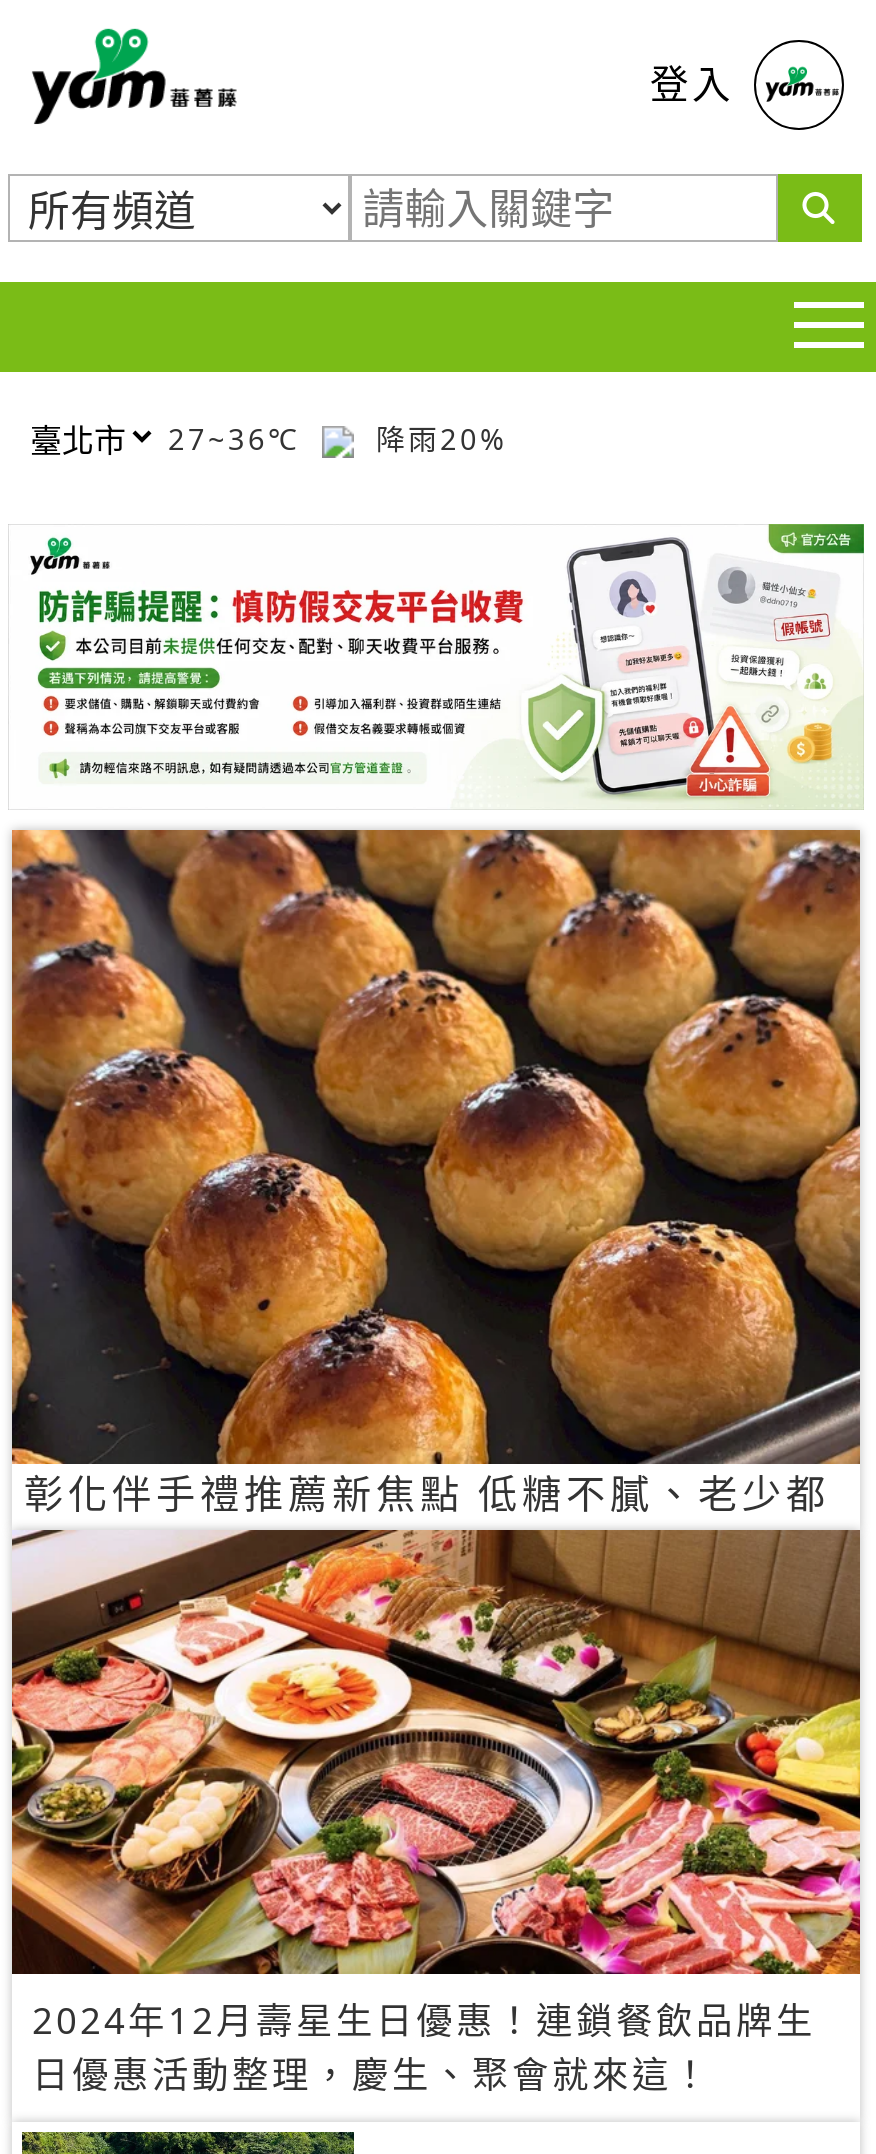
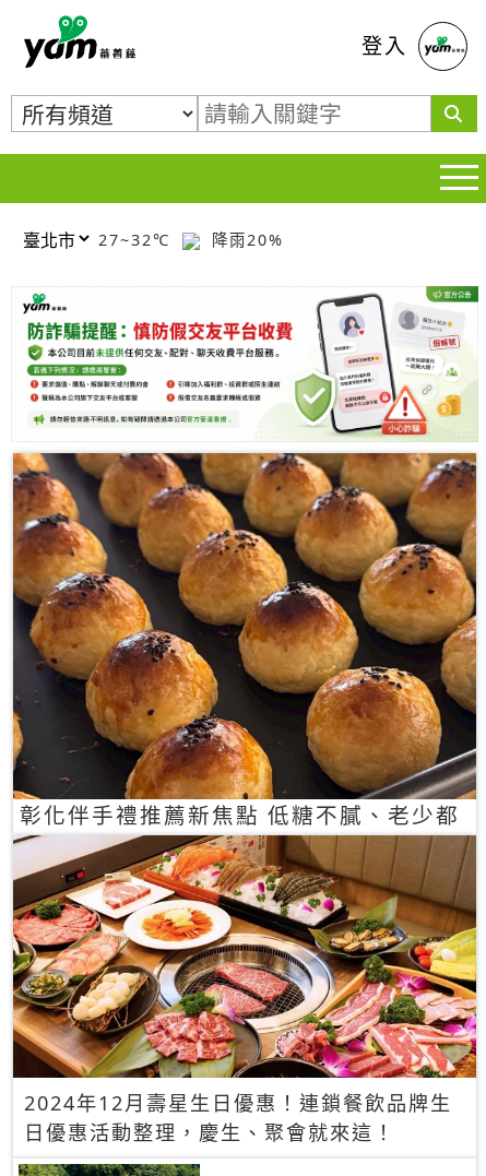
- 27~36℃ 降雨20%
+ 27~32℃ 降雨20%
